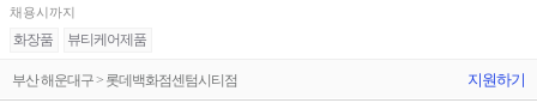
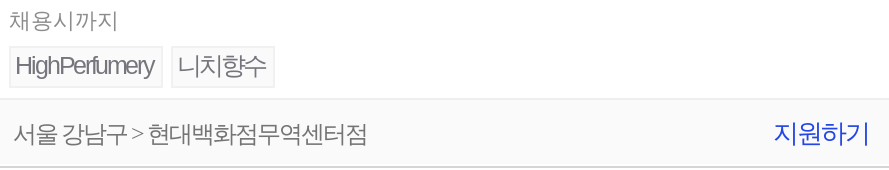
- 화장품
- 뷰티케어제품
+ HighPerfumery
+ 니치향수

- 부산 해운대구 > 롯데백화점센텀시티점
+ 서울 강남구 > 현대백화점무역센터점
